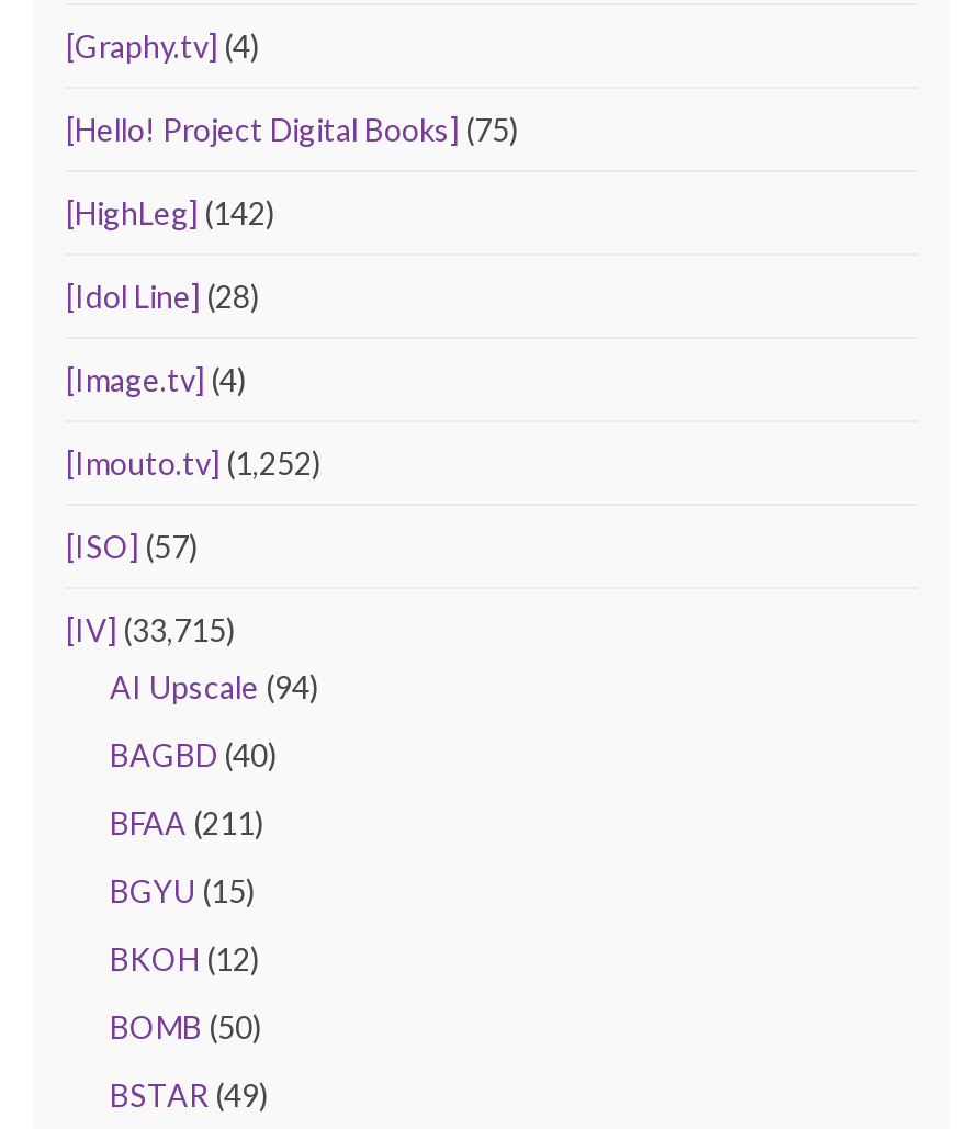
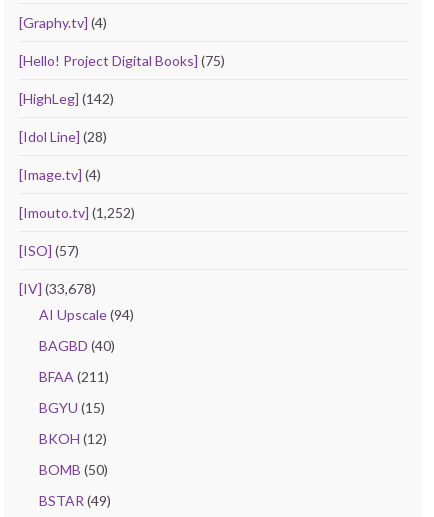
- [IV] (33,715)
+ [IV] (33,678)
